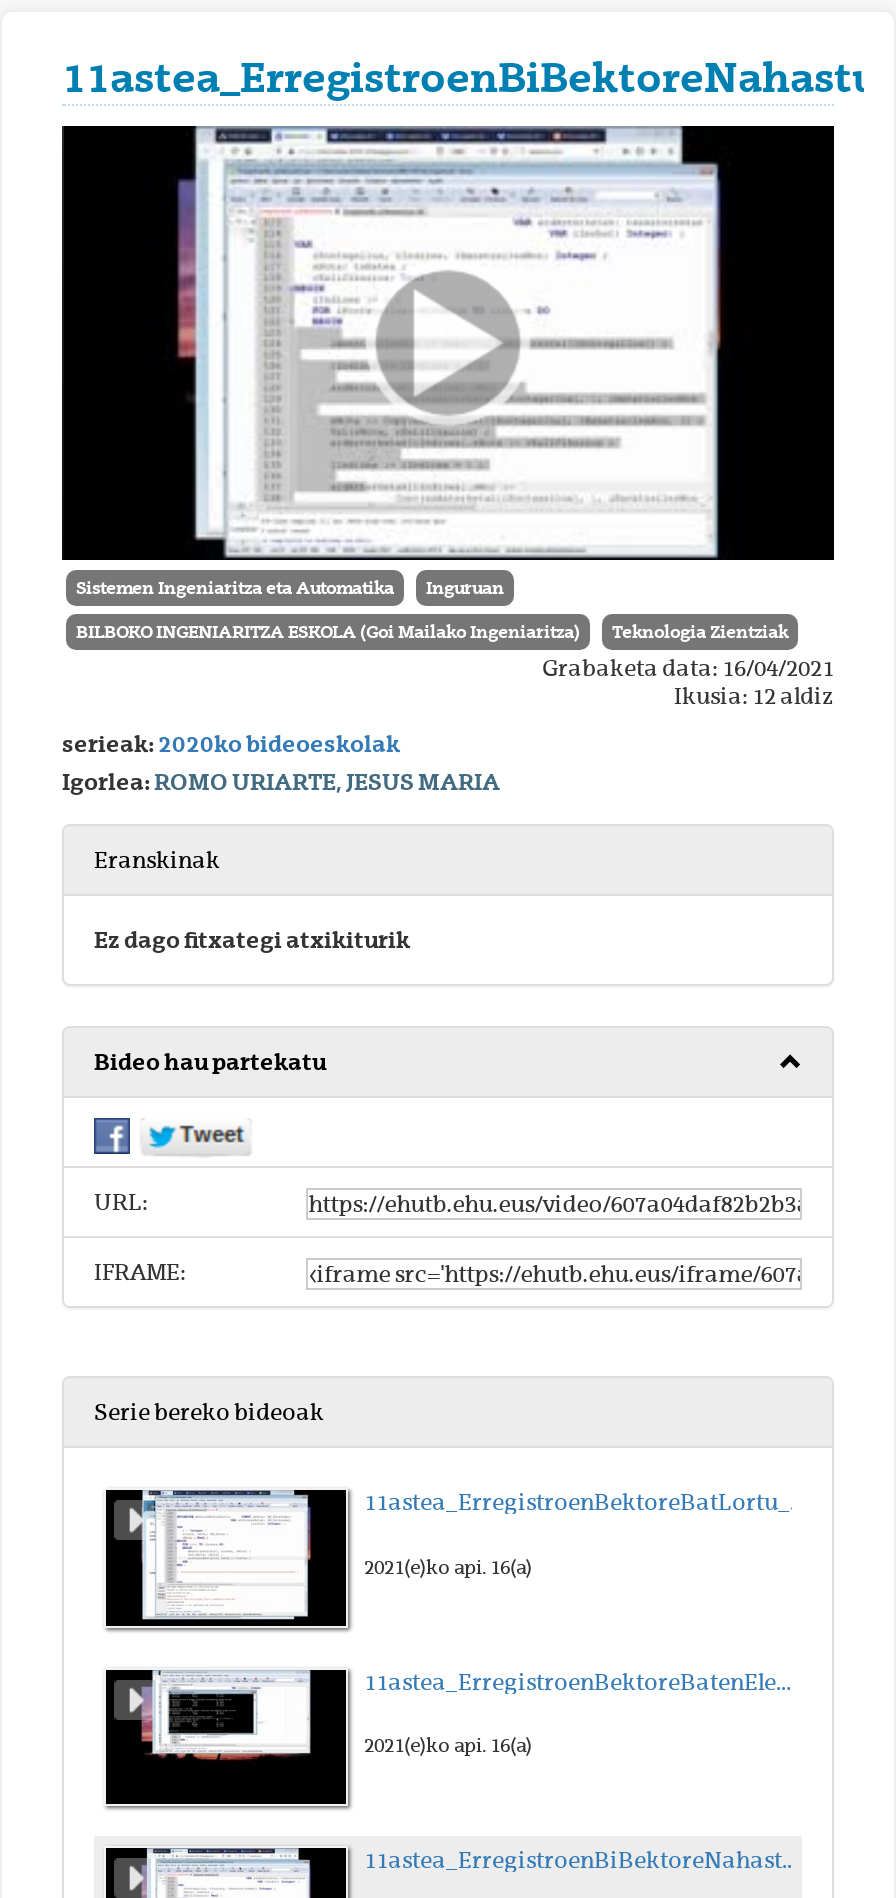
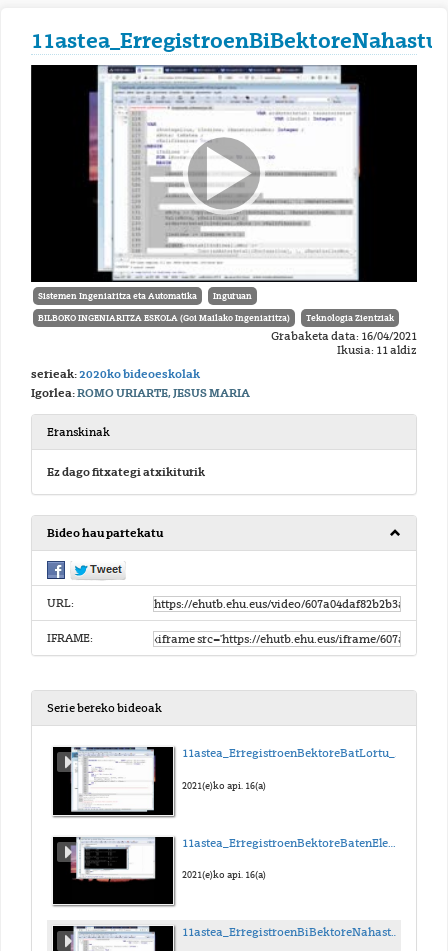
- Ikusia: 12 aldiz
+ Ikusia: 11 aldiz
